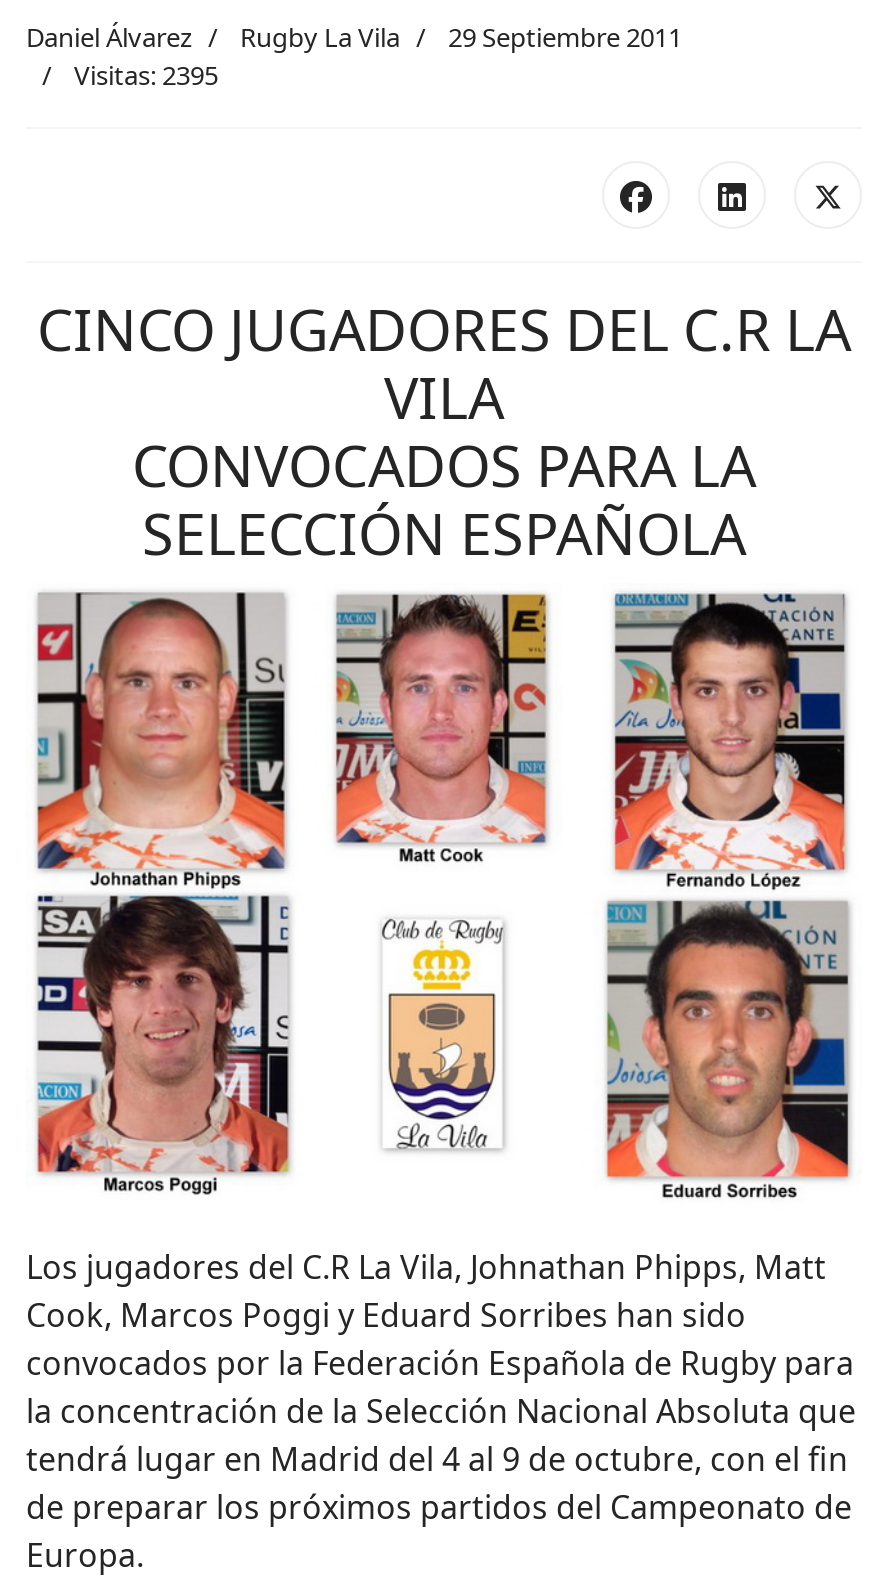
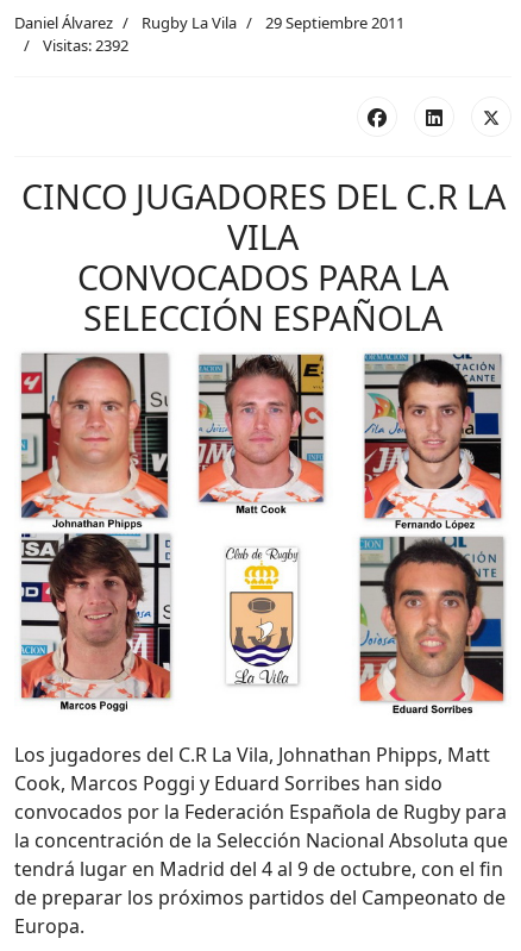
- Visitas: 2395
+ Visitas: 2392
